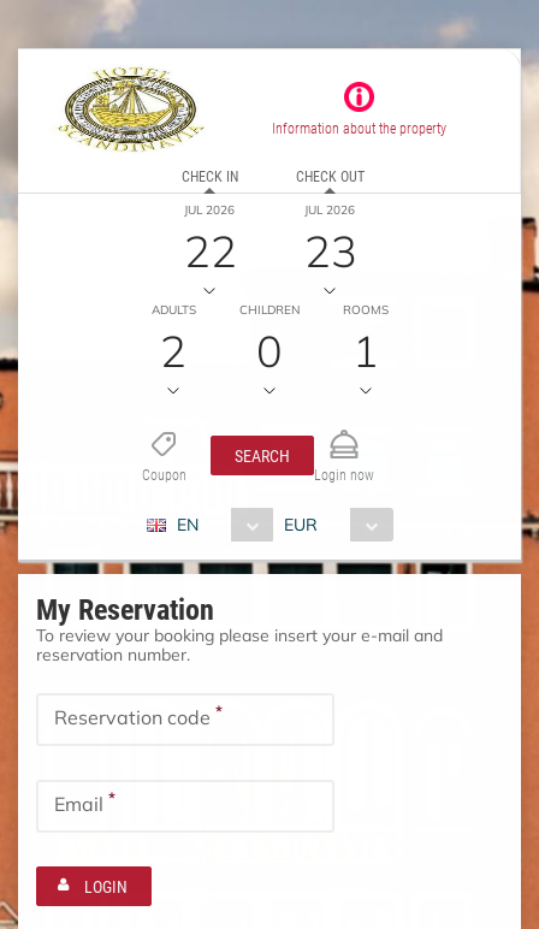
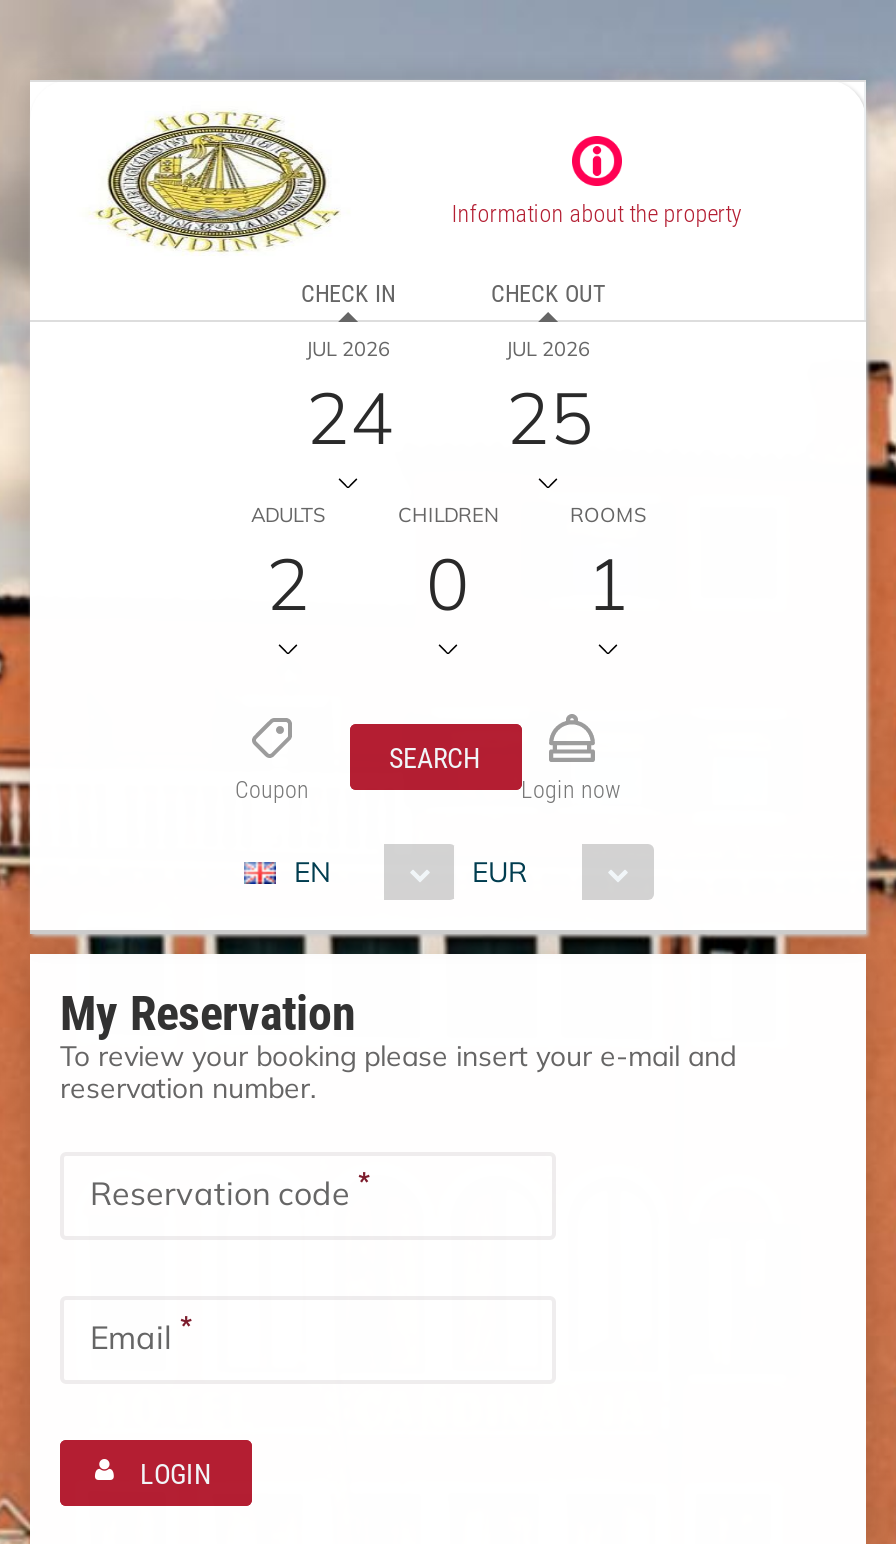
- 22
+ 24

- 23
+ 25
